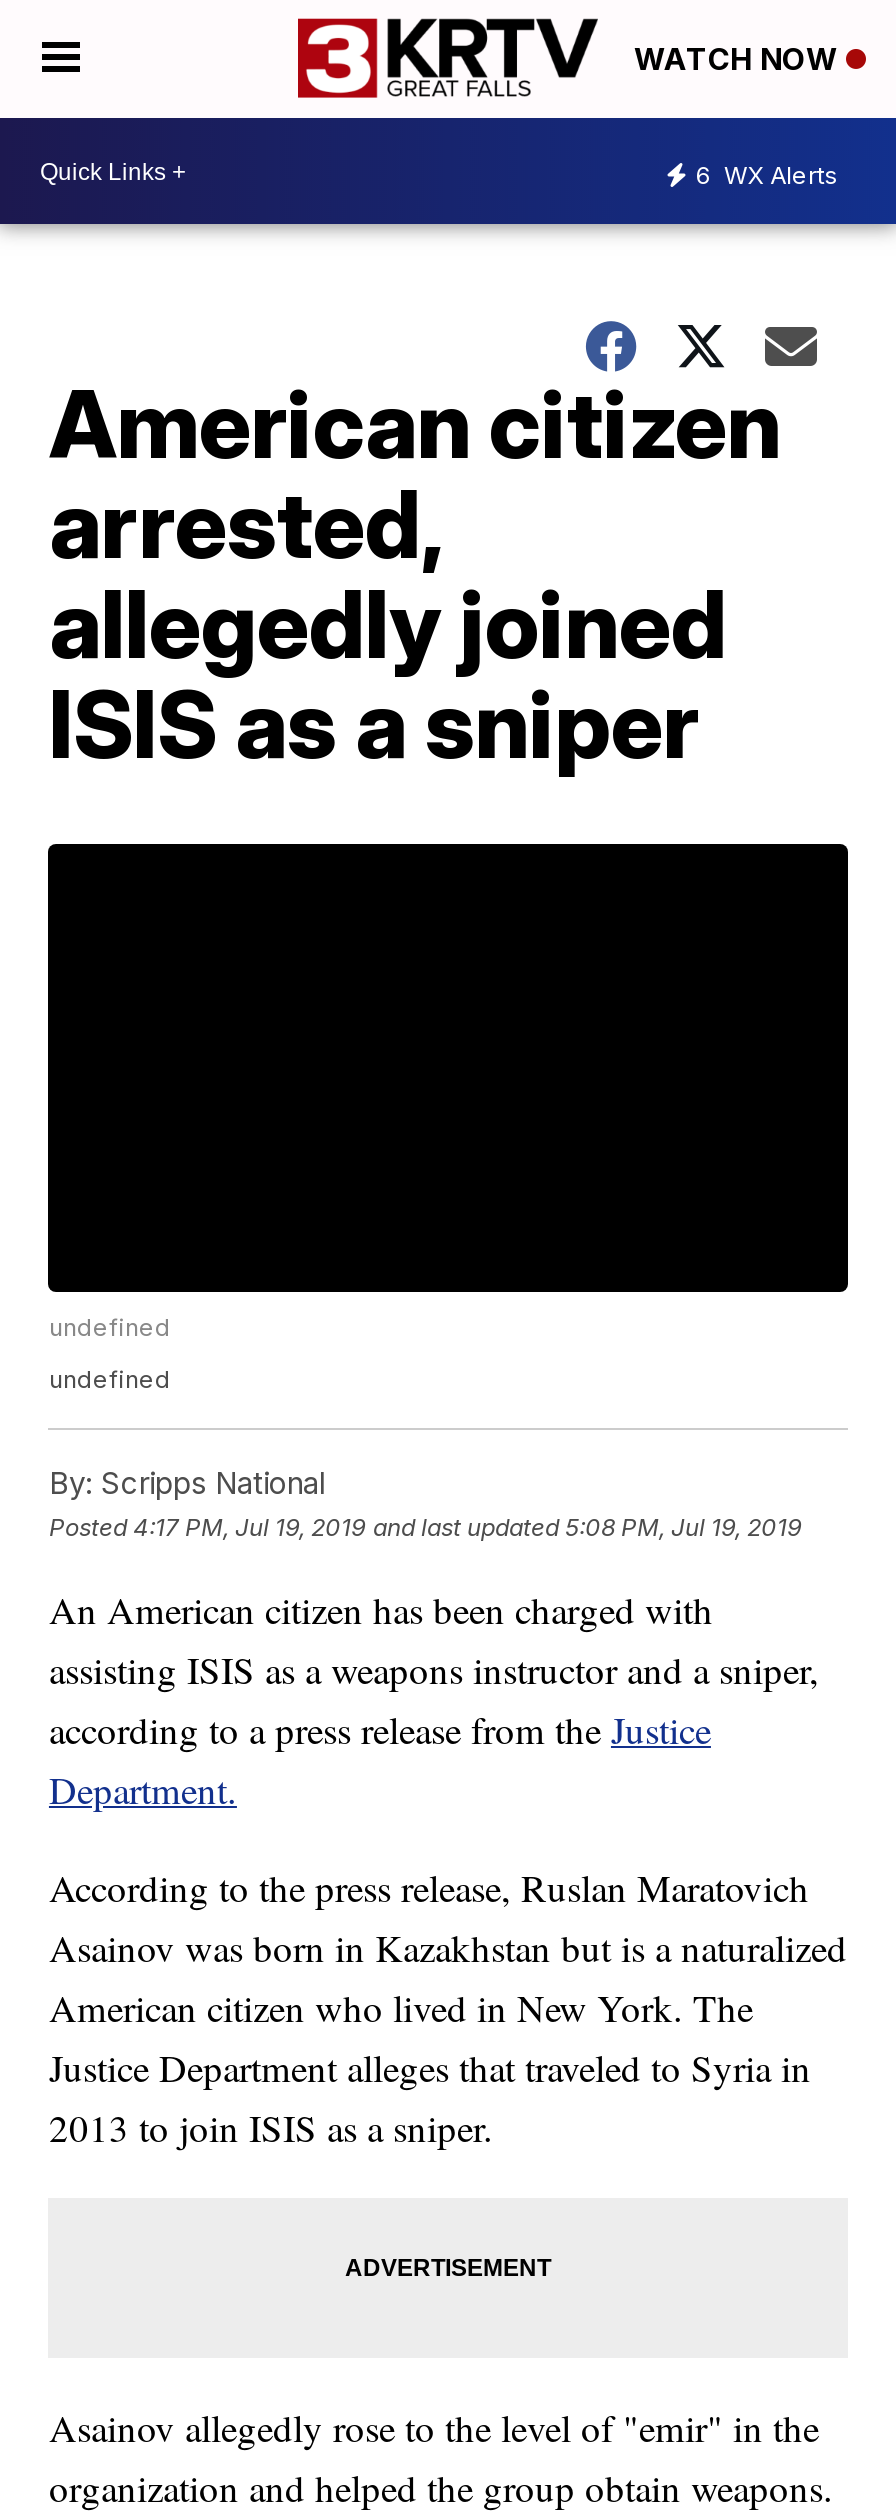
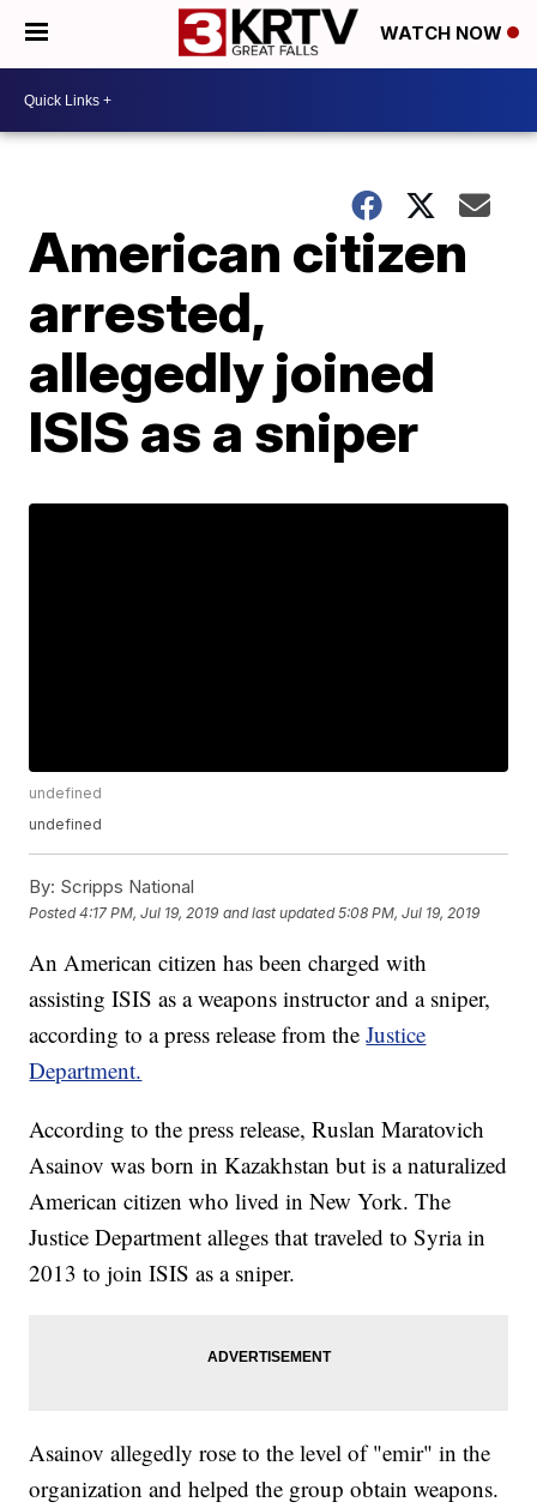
- 6 WX Alerts
